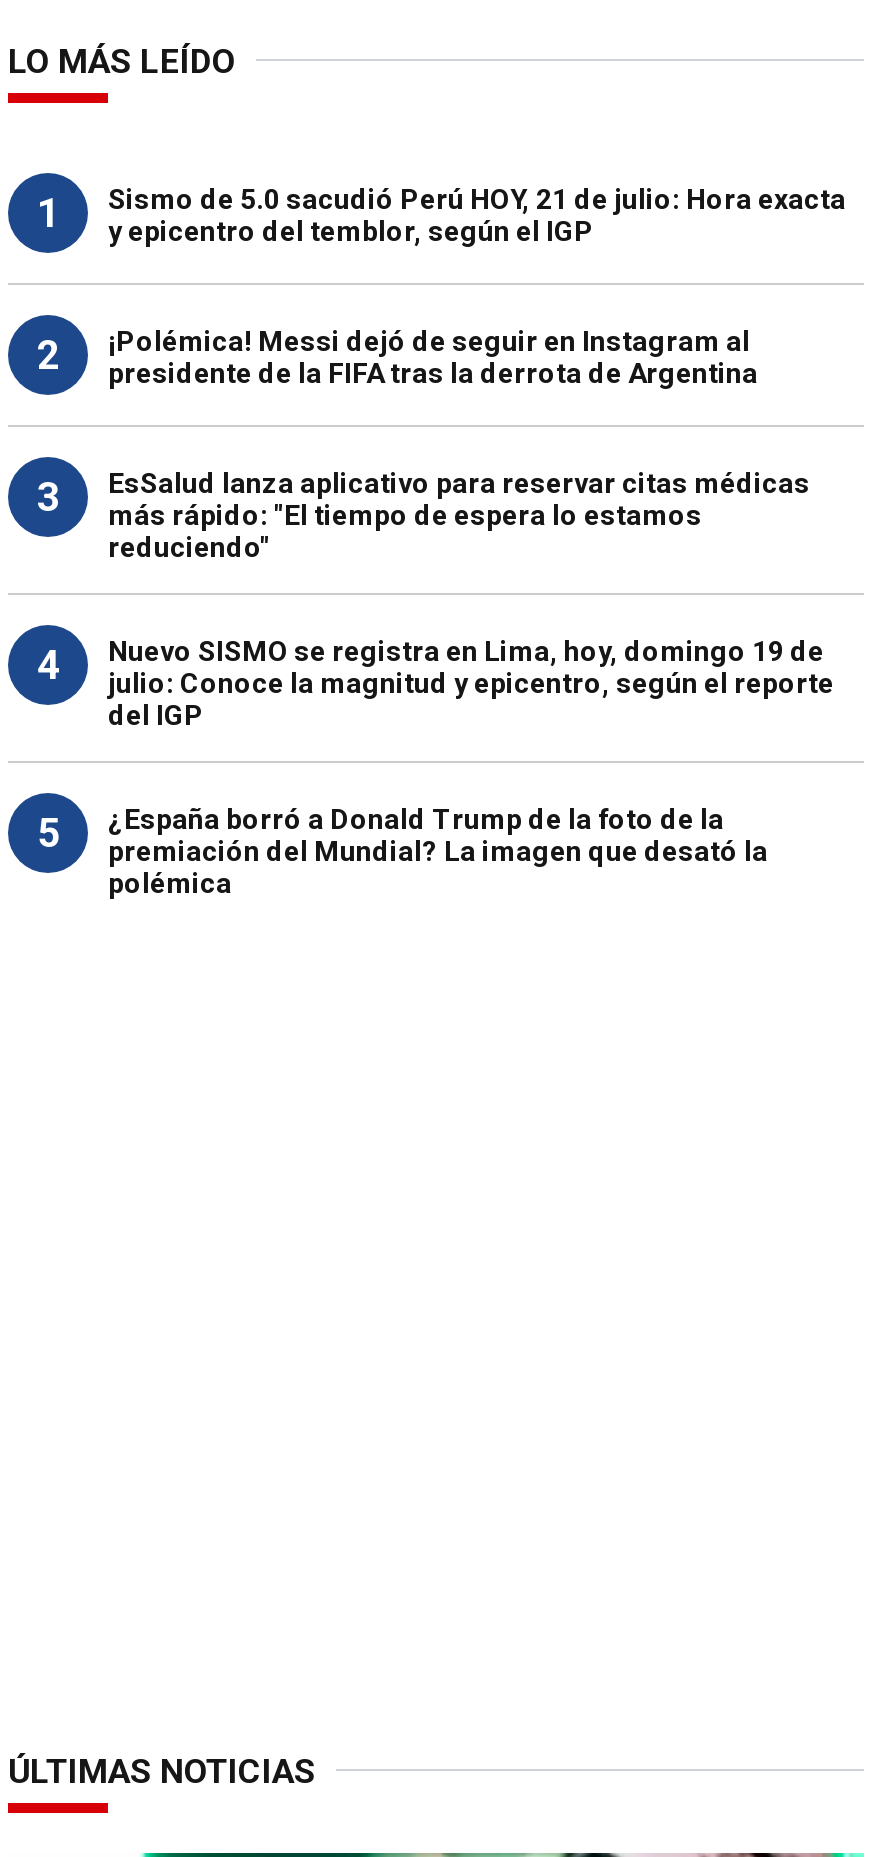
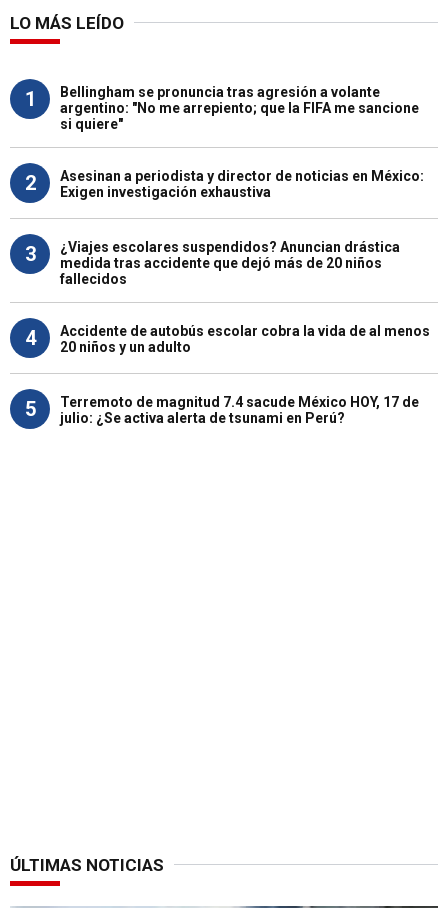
- Sismo de 5.0 sacudió Perú HOY, 21 de julio: Hora exacta
- y epicentro del temblor, según el IGP
+ Bellingham se pronuncia tras agresión a volante
+ argentino: "No me arrepiento; que la FIFA me sancione
+ si quiere"

- ¡Polémica! Messi dejó de seguir en Instagram al
- presidente de la FIFA tras la derrota de Argentina
+ Asesinan a periodista y director de noticias en México:
+ Exigen investigación exhaustiva

- EsSalud lanza aplicativo para reservar citas médicas
- más rápido: "El tiempo de espera lo estamos
- reduciendo"
+ ¿Viajes escolares suspendidos? Anuncian drástica
+ medida tras accidente que dejó más de 20 niños
+ fallecidos

- Nuevo SISMO se registra en Lima, hoy, domingo 19 de
- julio: Conoce la magnitud y epicentro, según el reporte
- del IGP
+ Accidente de autobús escolar cobra la vida de al menos
+ 20 niños y un adulto

- ¿España borró a Donald Trump de la foto de la
- premiación del Mundial? La imagen que desató la
- polémica
+ Terremoto de magnitud 7.4 sacude México HOY, 17 de
+ julio: ¿Se activa alerta de tsunami en Perú?
